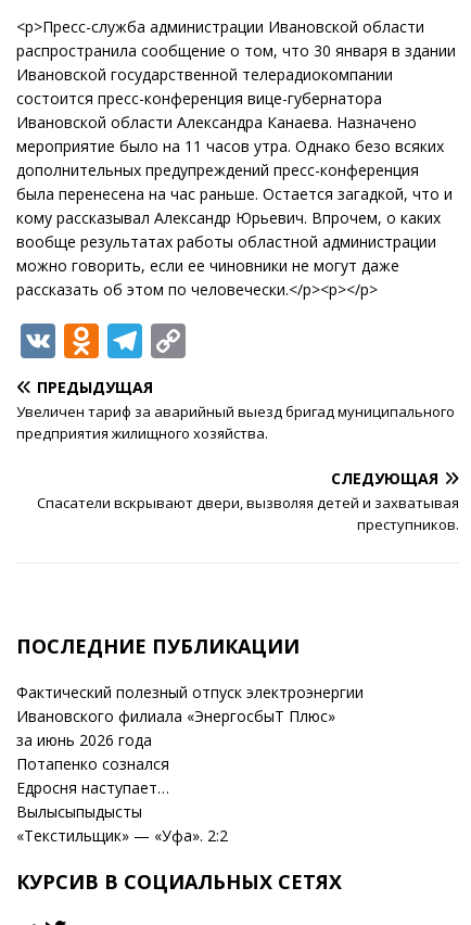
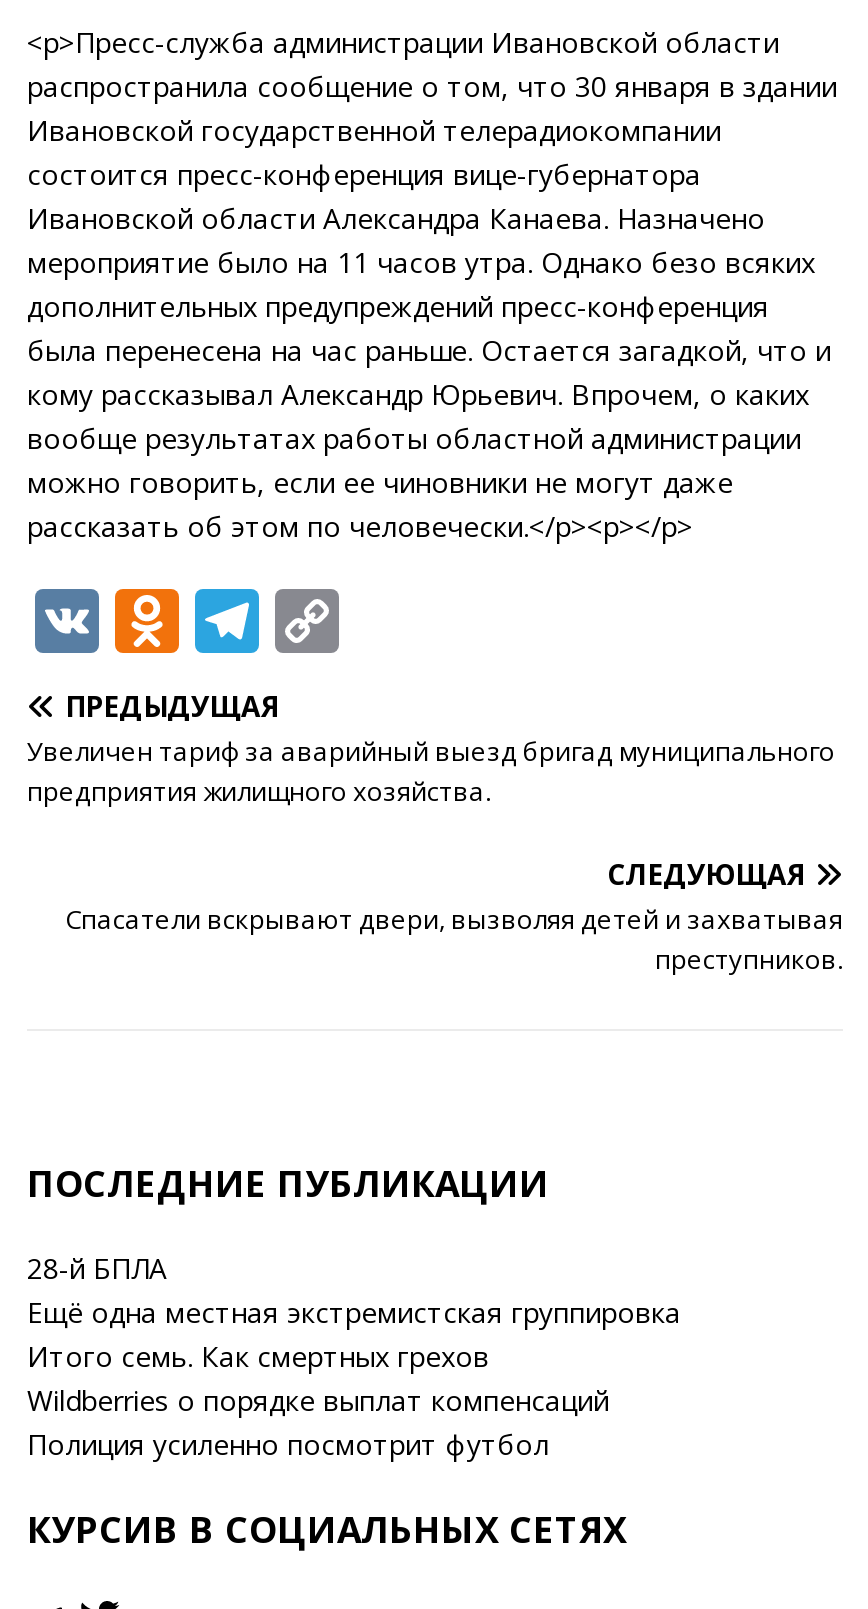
- Фактический полезный отпуск электроэнергии
- Ивановского филиала «ЭнергосбыТ Плюс»
- за июнь 2026 года
- Потапенко сознался
- Едросня наступает…
- Вылысыпыдысты
- «Текстильщик» — «Уфа». 2:2
+ 28-й БПЛА
+ Ещё одна местная экстремистская группировка
+ Итого семь. Как смертных грехов
+ Wildberries о порядке выплат компенсаций
+ Полиция усиленно посмотрит футбол
